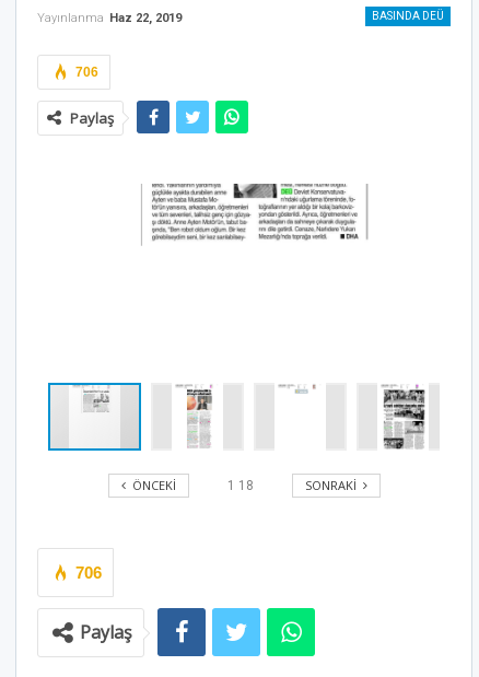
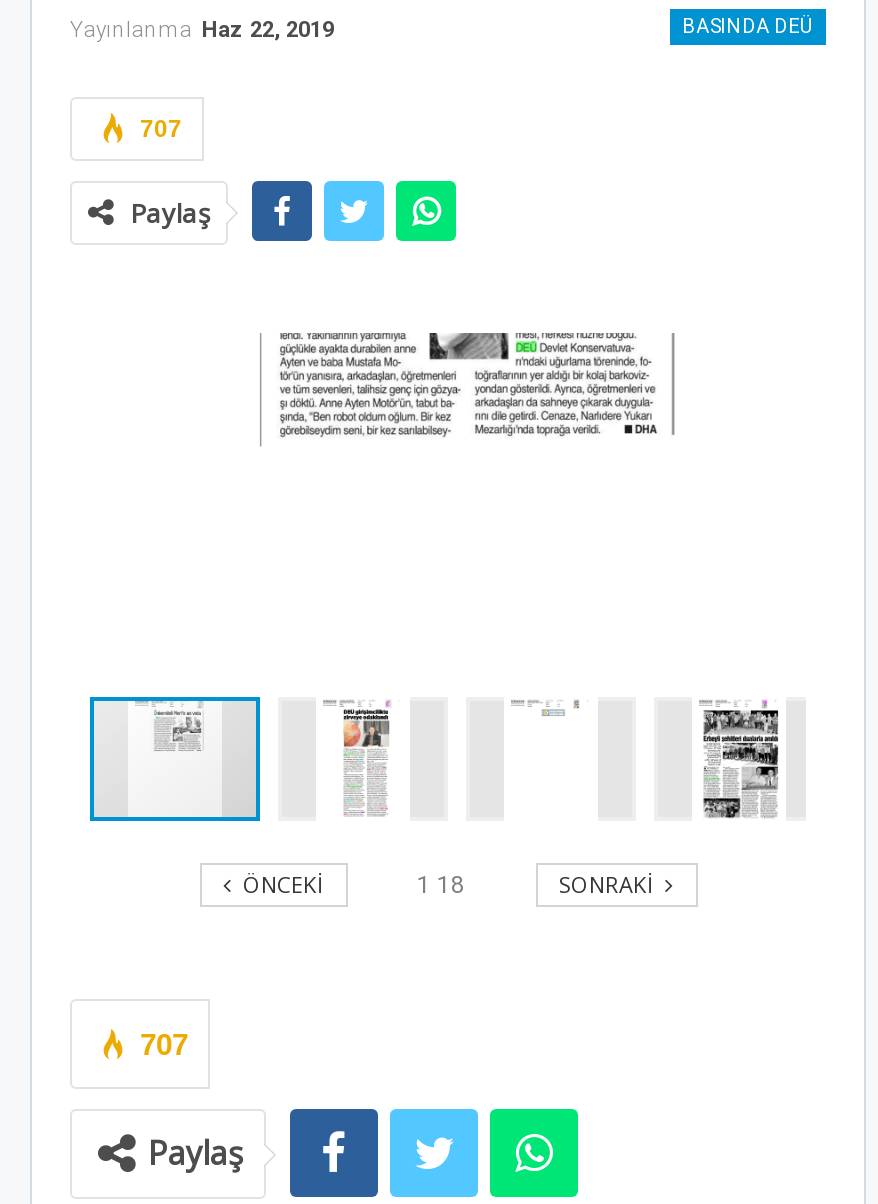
- 706
+ 707

- 706
+ 707
